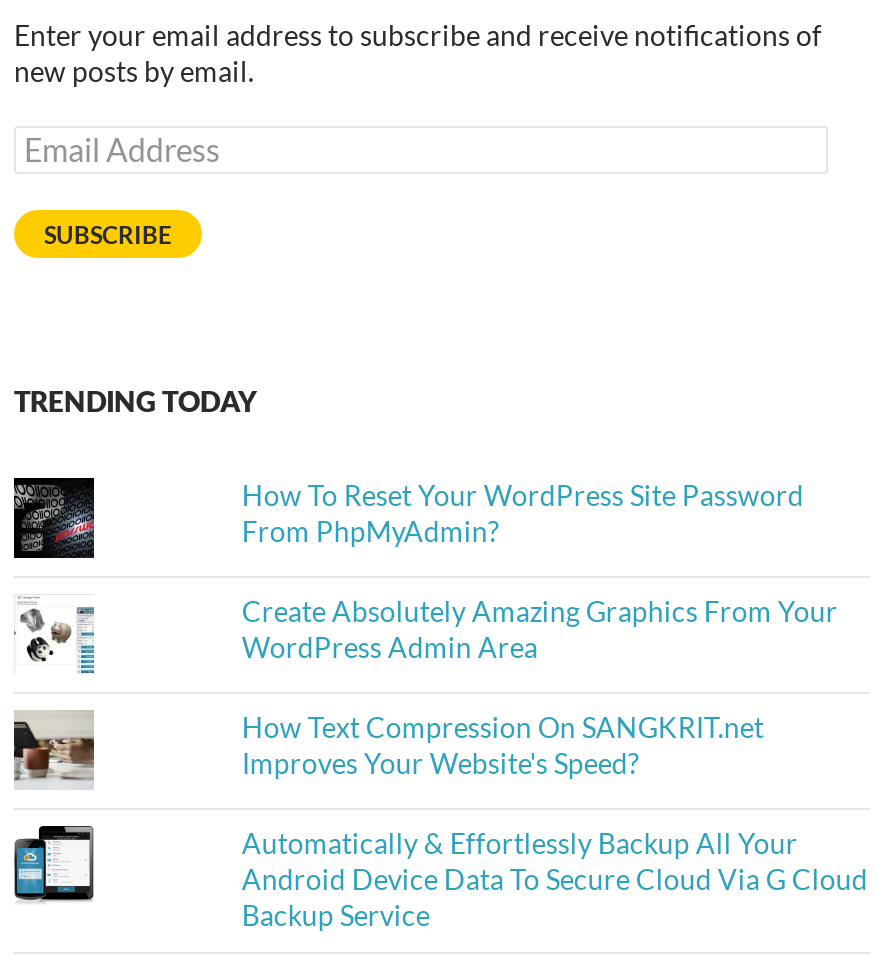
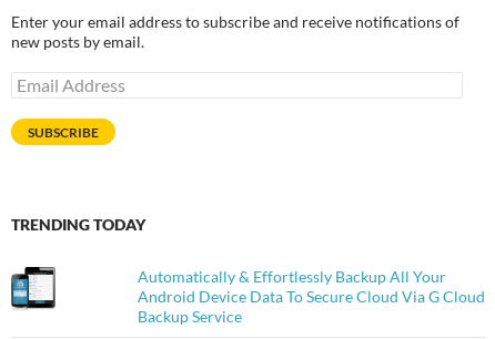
- [image]

- How To Reset Your WordPress Site Password
- From PhpMyAdmin?
- Create Absolutely Amazing Graphics From Your
- WordPress Admin Area
- How Text Compression On SANGKRIT.net
- Improves Your Website's Speed?

- [image]

- [image]
